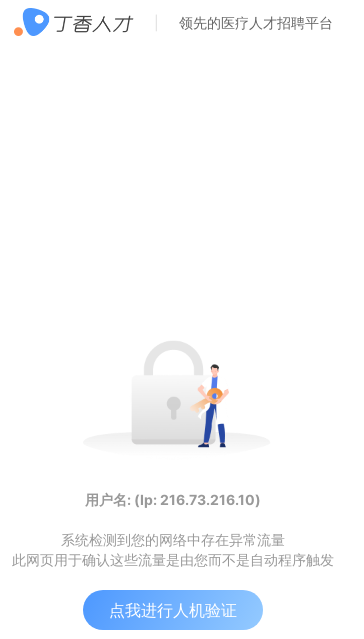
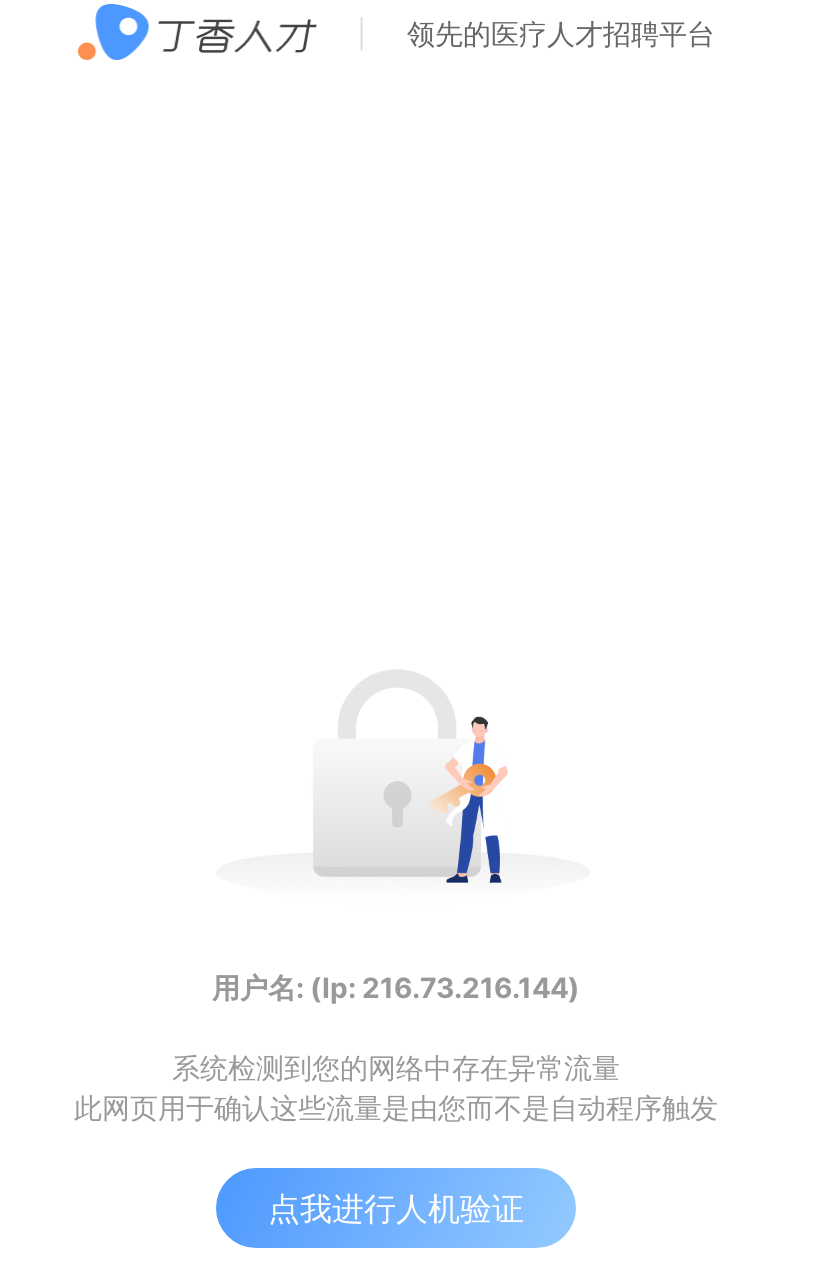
- 用户名: (Ip: 216.73.216.10)
+ 用户名: (Ip: 216.73.216.144)
